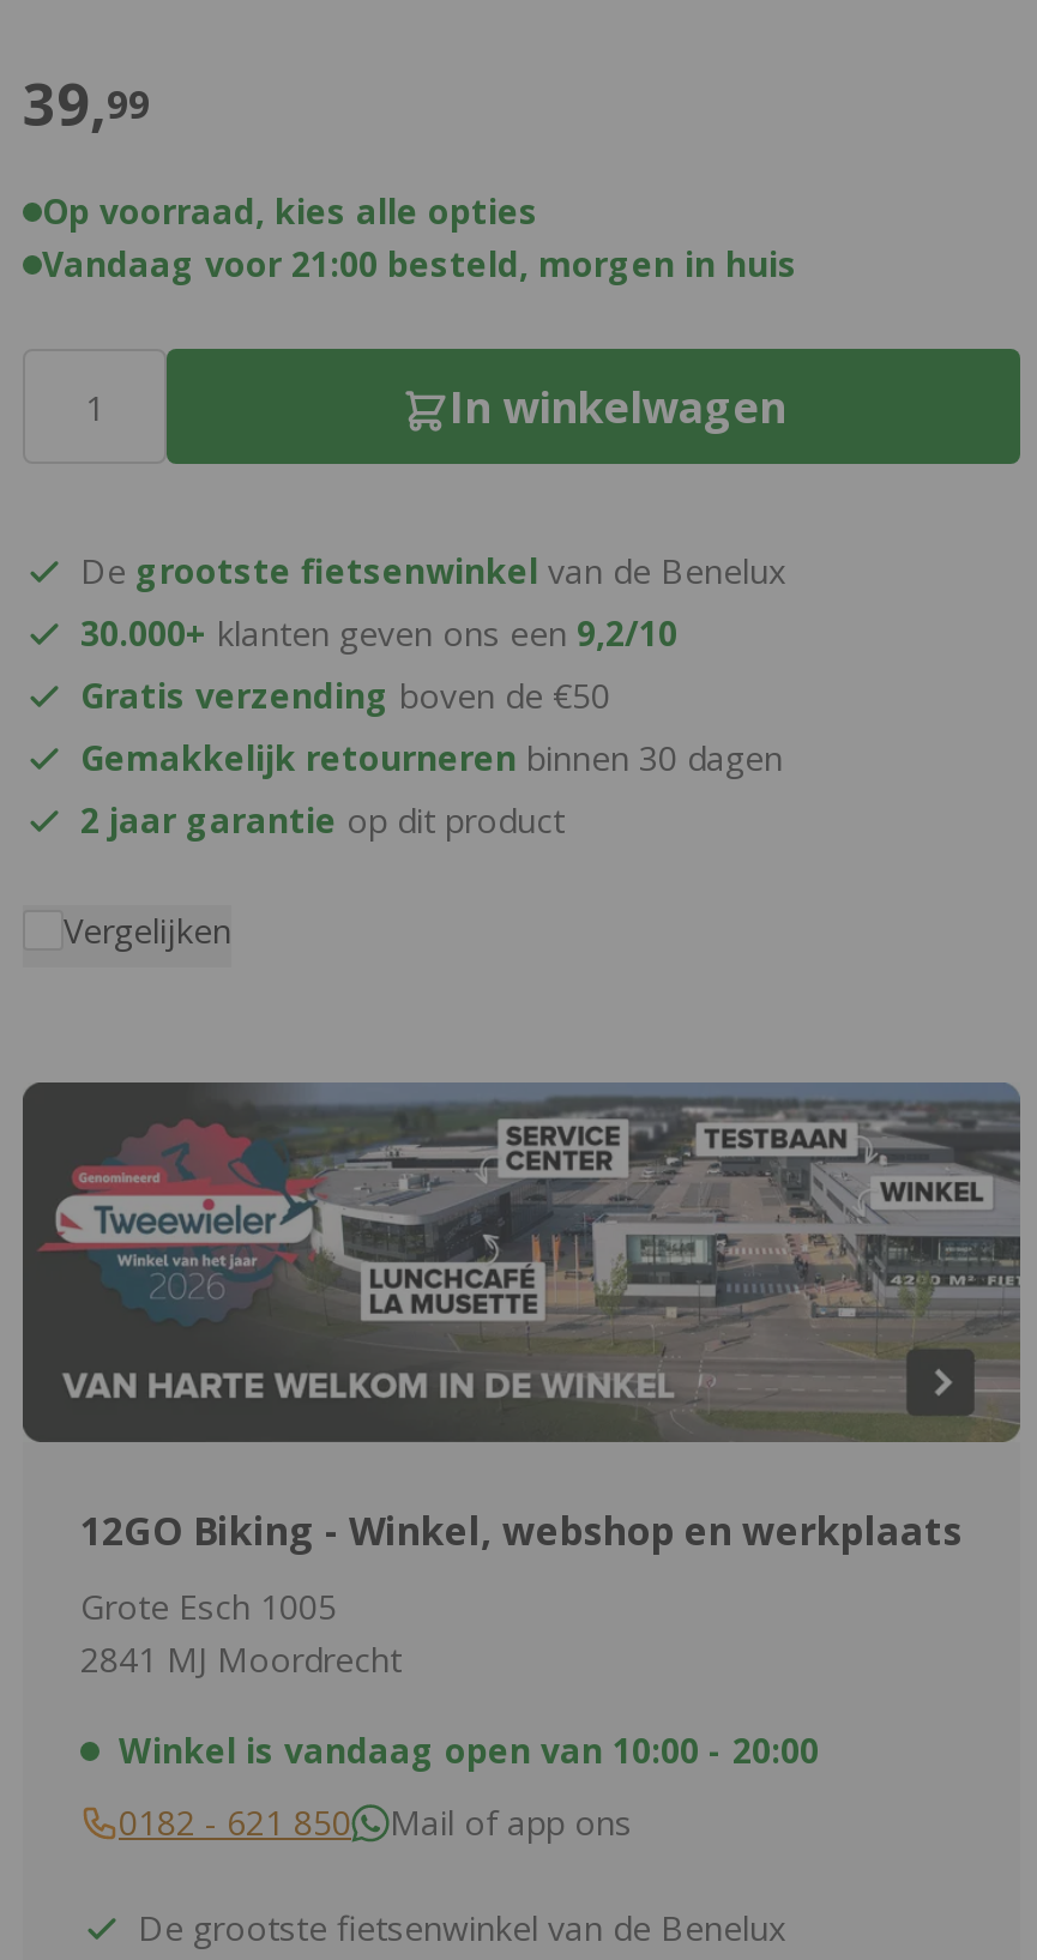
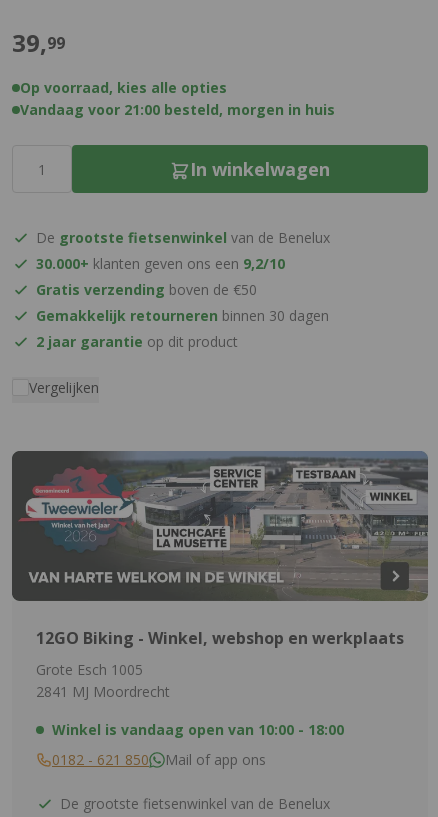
- Winkel is vandaag open van 10:00 - 20:00
+ Winkel is vandaag open van 10:00 - 18:00
